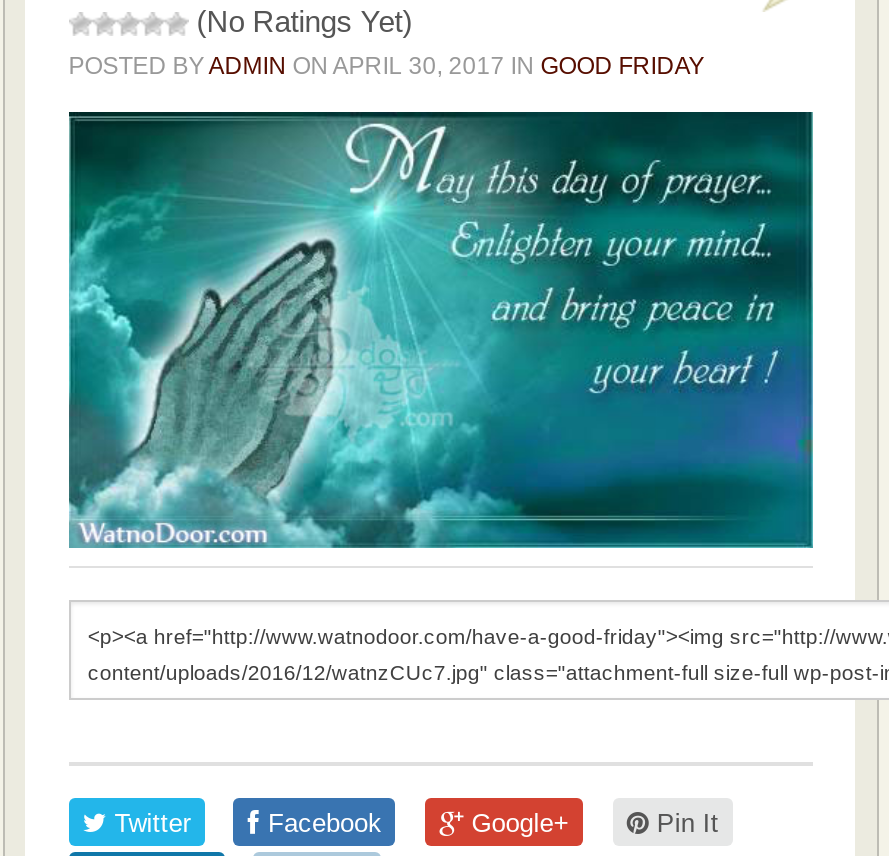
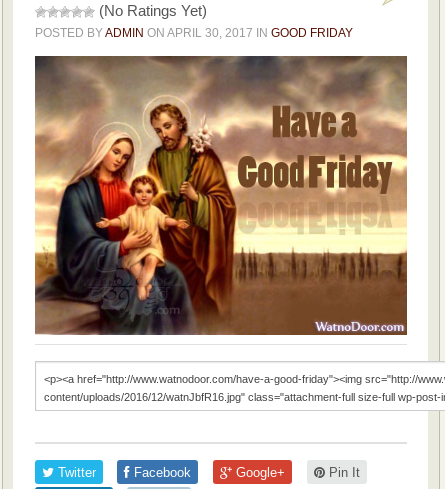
- [image]
+ [image]
